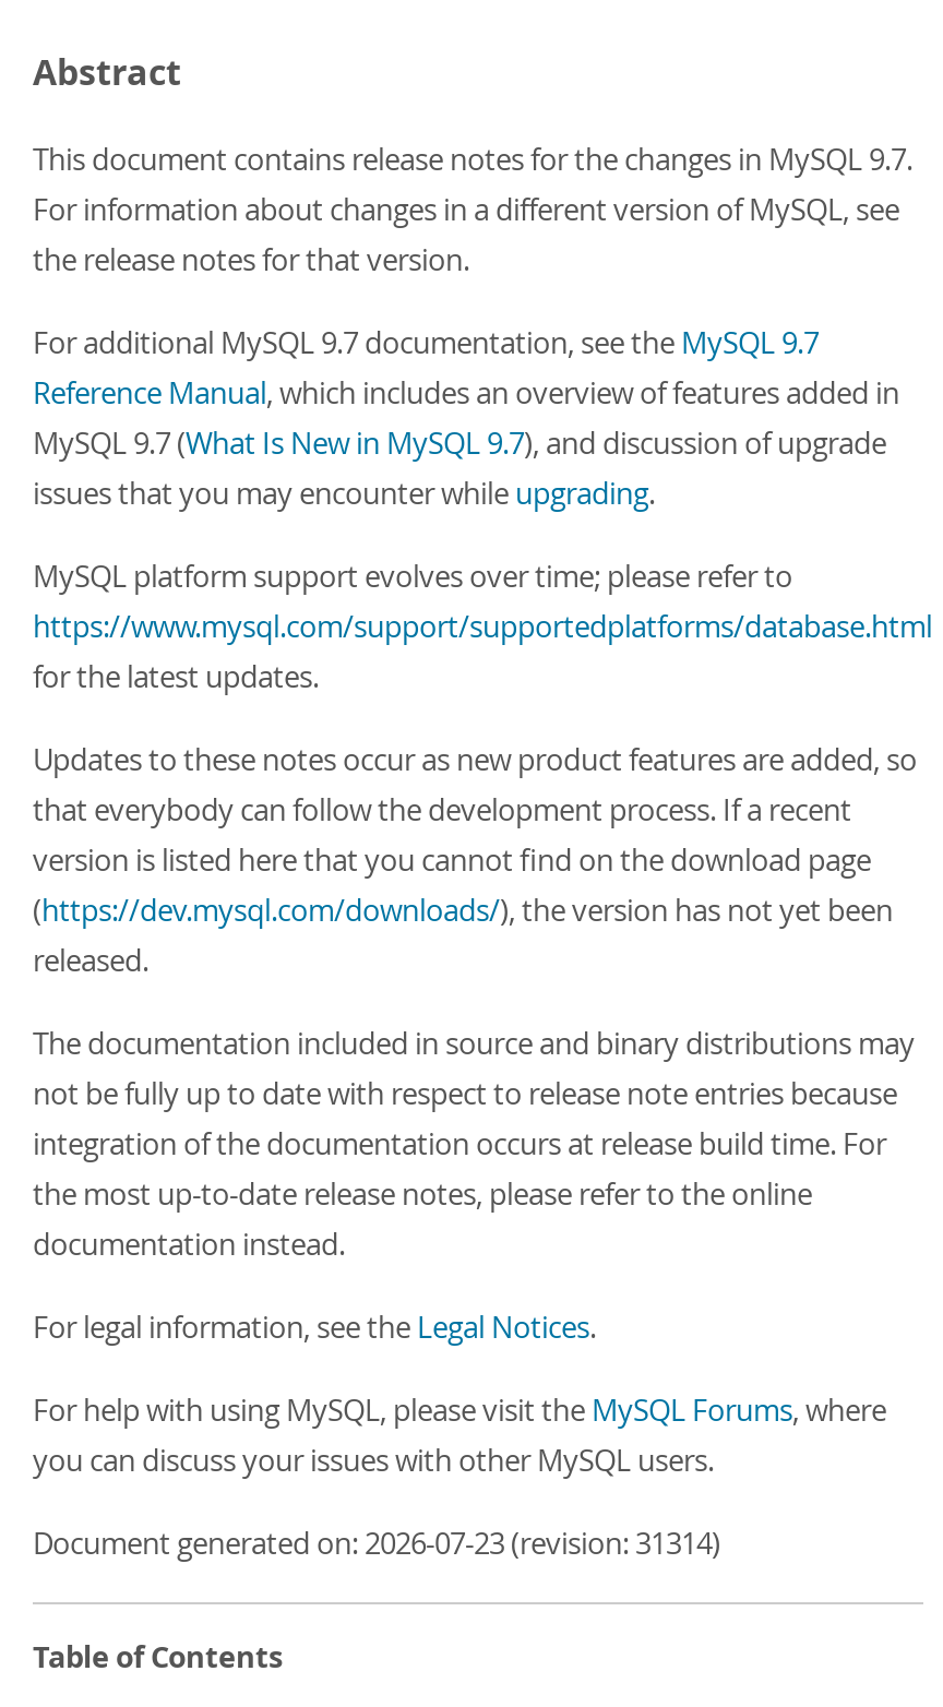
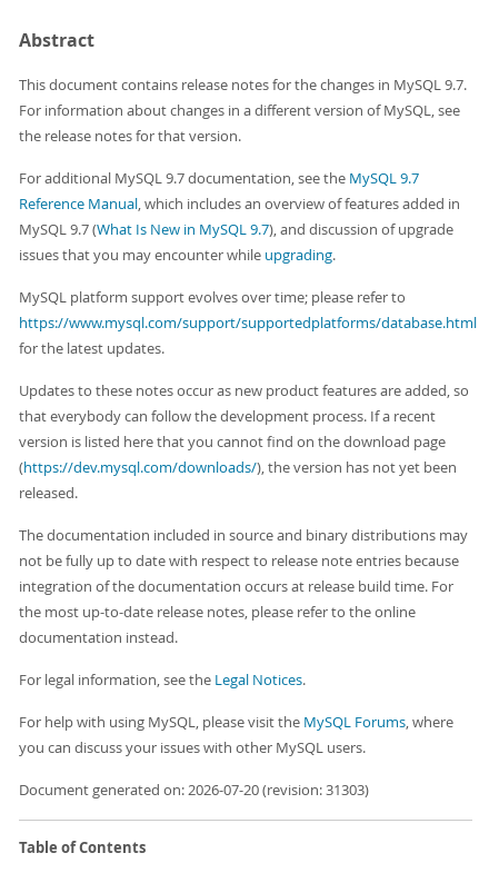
- Document generated on: 2026-07-23 (revision: 31314)
+ Document generated on: 2026-07-20 (revision: 31303)
